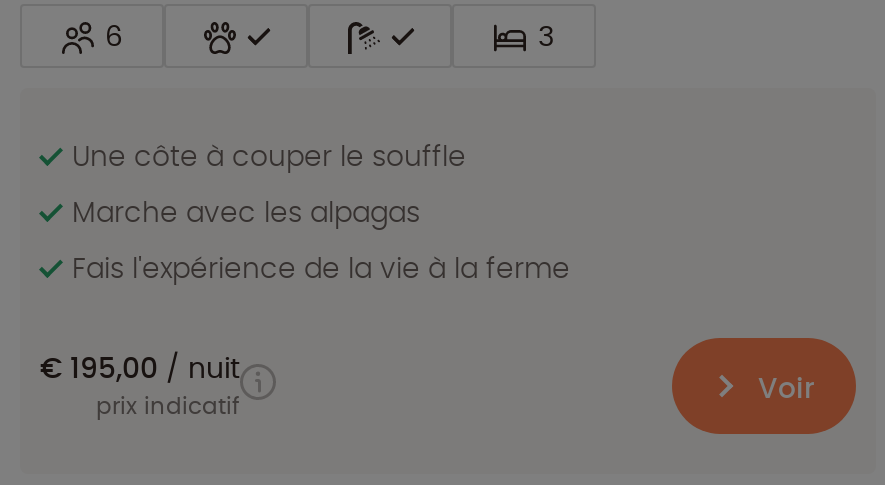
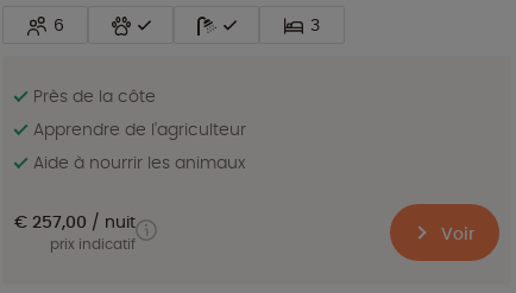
- Une côte à couper le souffle
- Marche avec les alpagas
- Fais l'expérience de la vie à la ferme
+ Près de la côte
+ Apprendre de l'agriculteur
+ Aide à nourrir les animaux

- € 195,00 nuit
+ € 257,00 nuit
